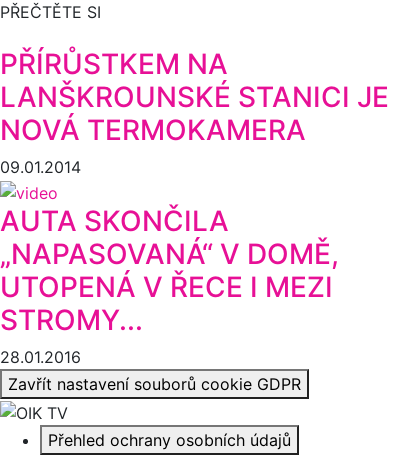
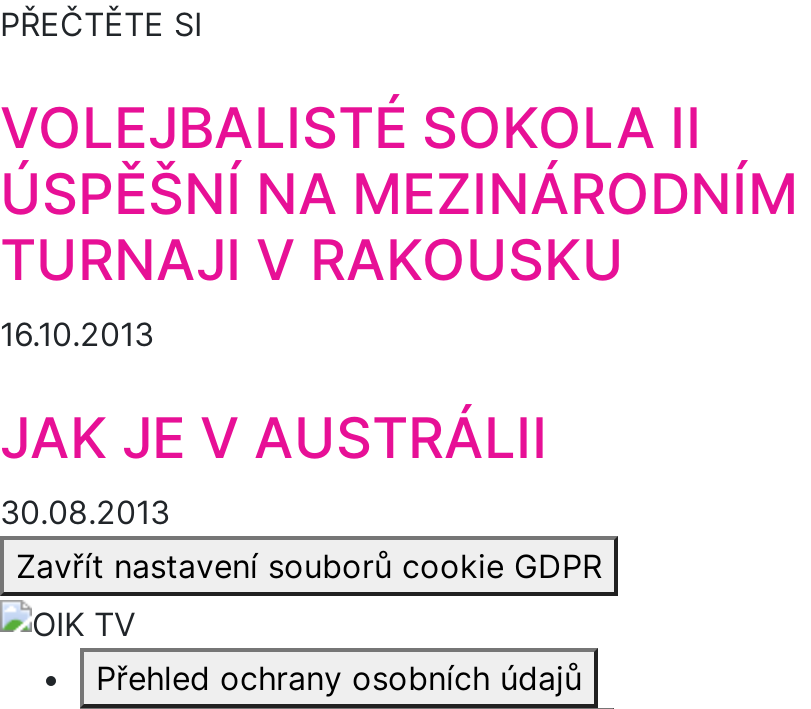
- PŘÍRŮSTKEM NA
- LANŠKROUNSKÉ STANICI JE
- NOVÁ TERMOKAMERA
- 09.01.2014
+ VOLEJBALISTÉ SOKOLA II
+ ÚSPĚŠNÍ NA MEZINÁRODNÍM
+ TURNAJI V RAKOUSKU
+ 16.10.2013

- AUTA SKONČILA
- „NAPASOVANÁ“ V DOMĚ,
- UTOPENÁ V ŘECE I MEZI
- STROMY...
- 28.01.2016
+ JAK JE V AUSTRÁLII
+ 30.08.2013
